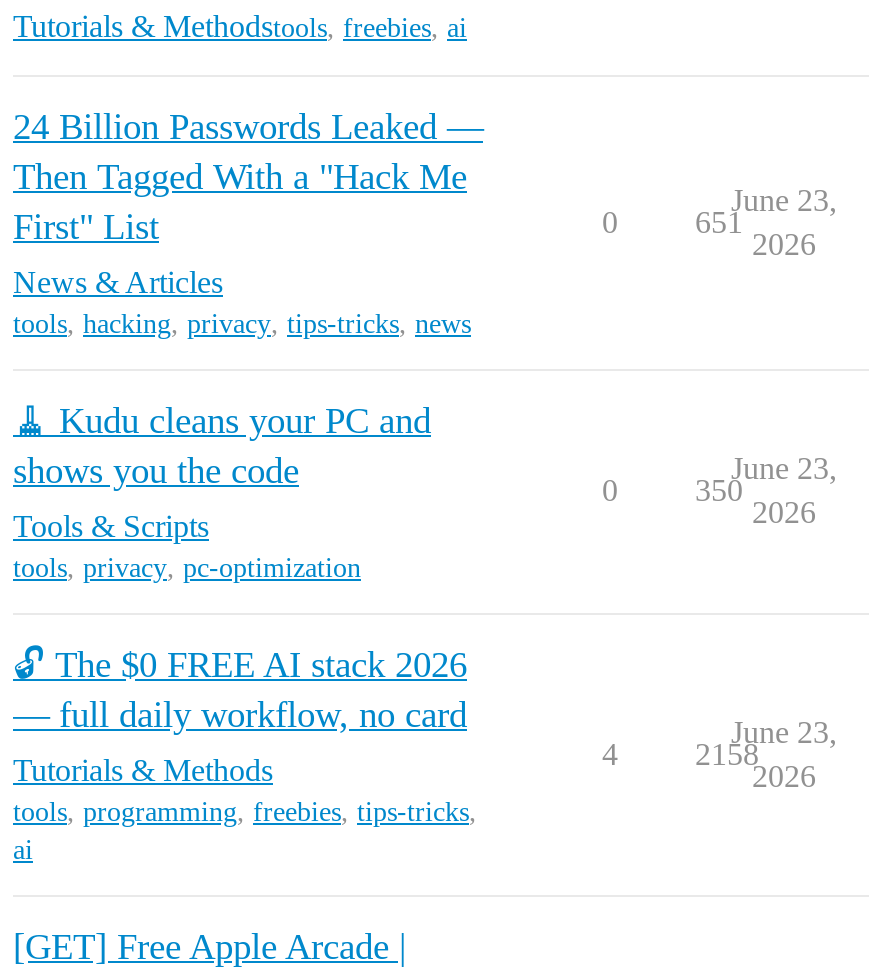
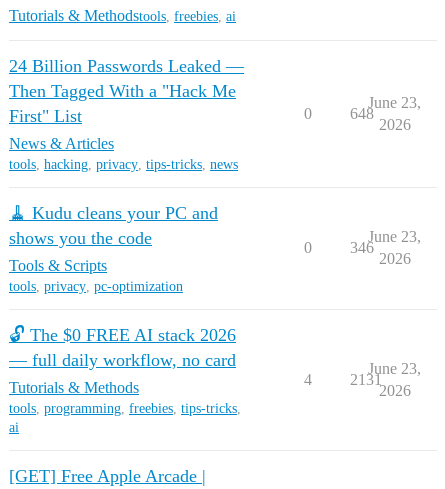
- 651
+ 648

- 350
+ 346

- 2158
+ 2131
